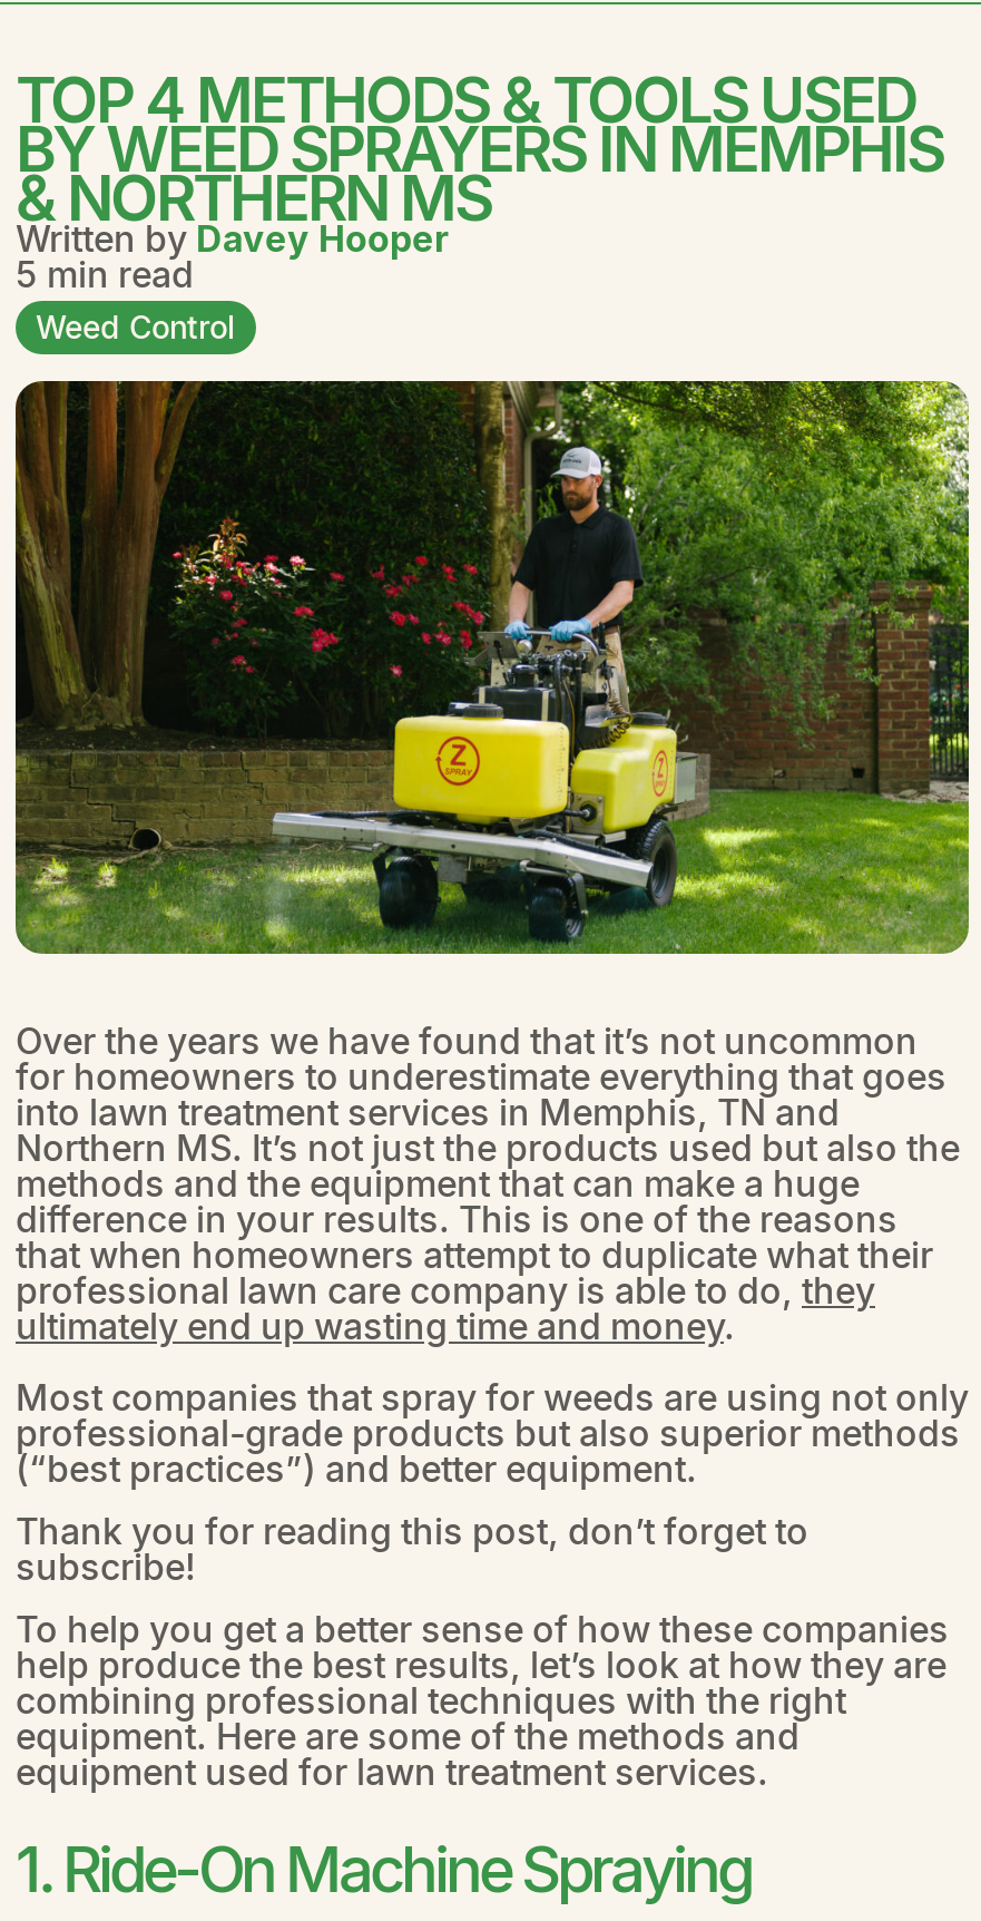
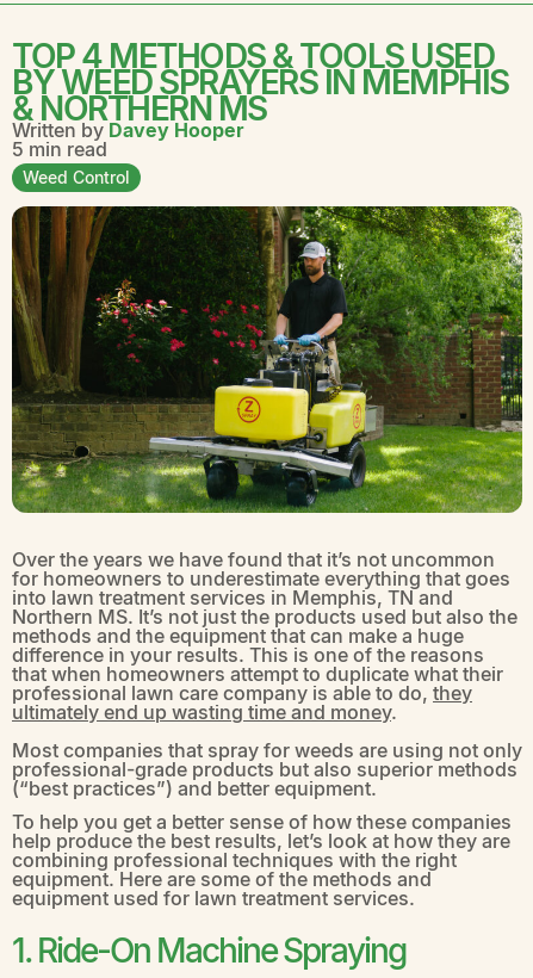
- Thank you for reading this post, don’t forget to
- subscribe!
